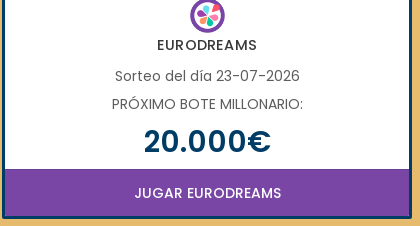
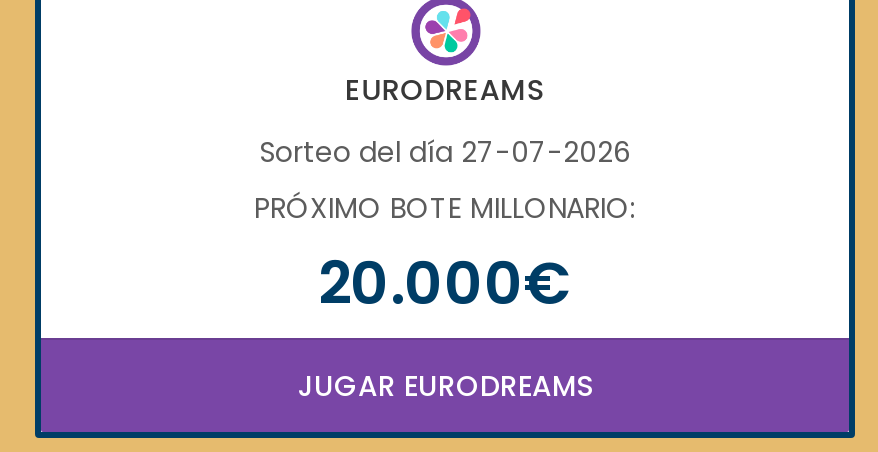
- Sorteo del día 23-07-2026
+ Sorteo del día 27-07-2026
